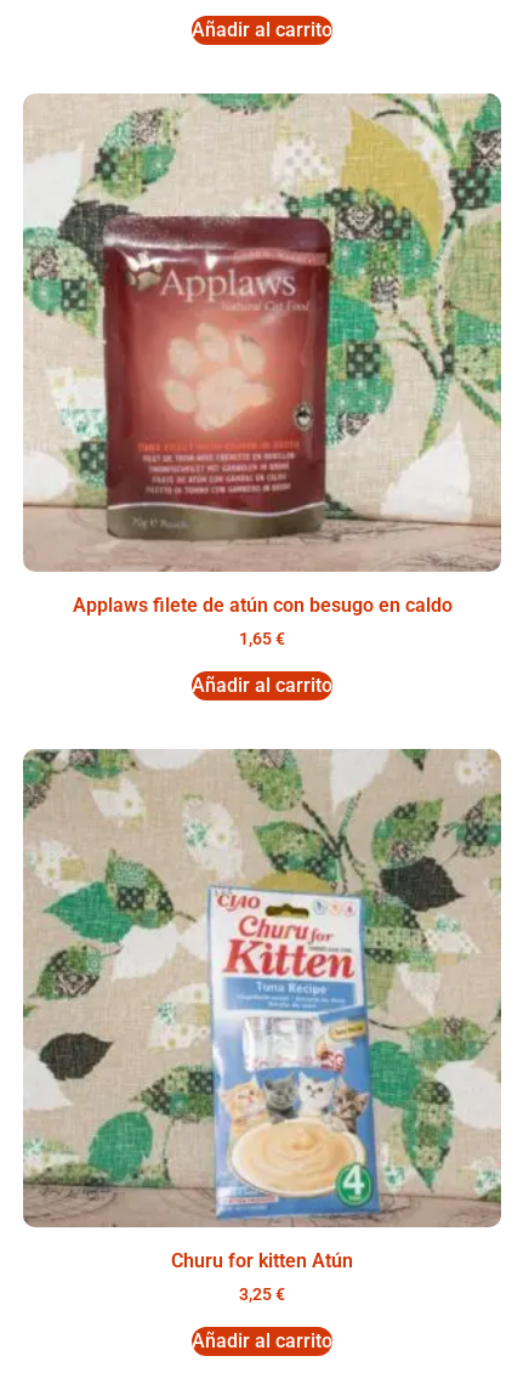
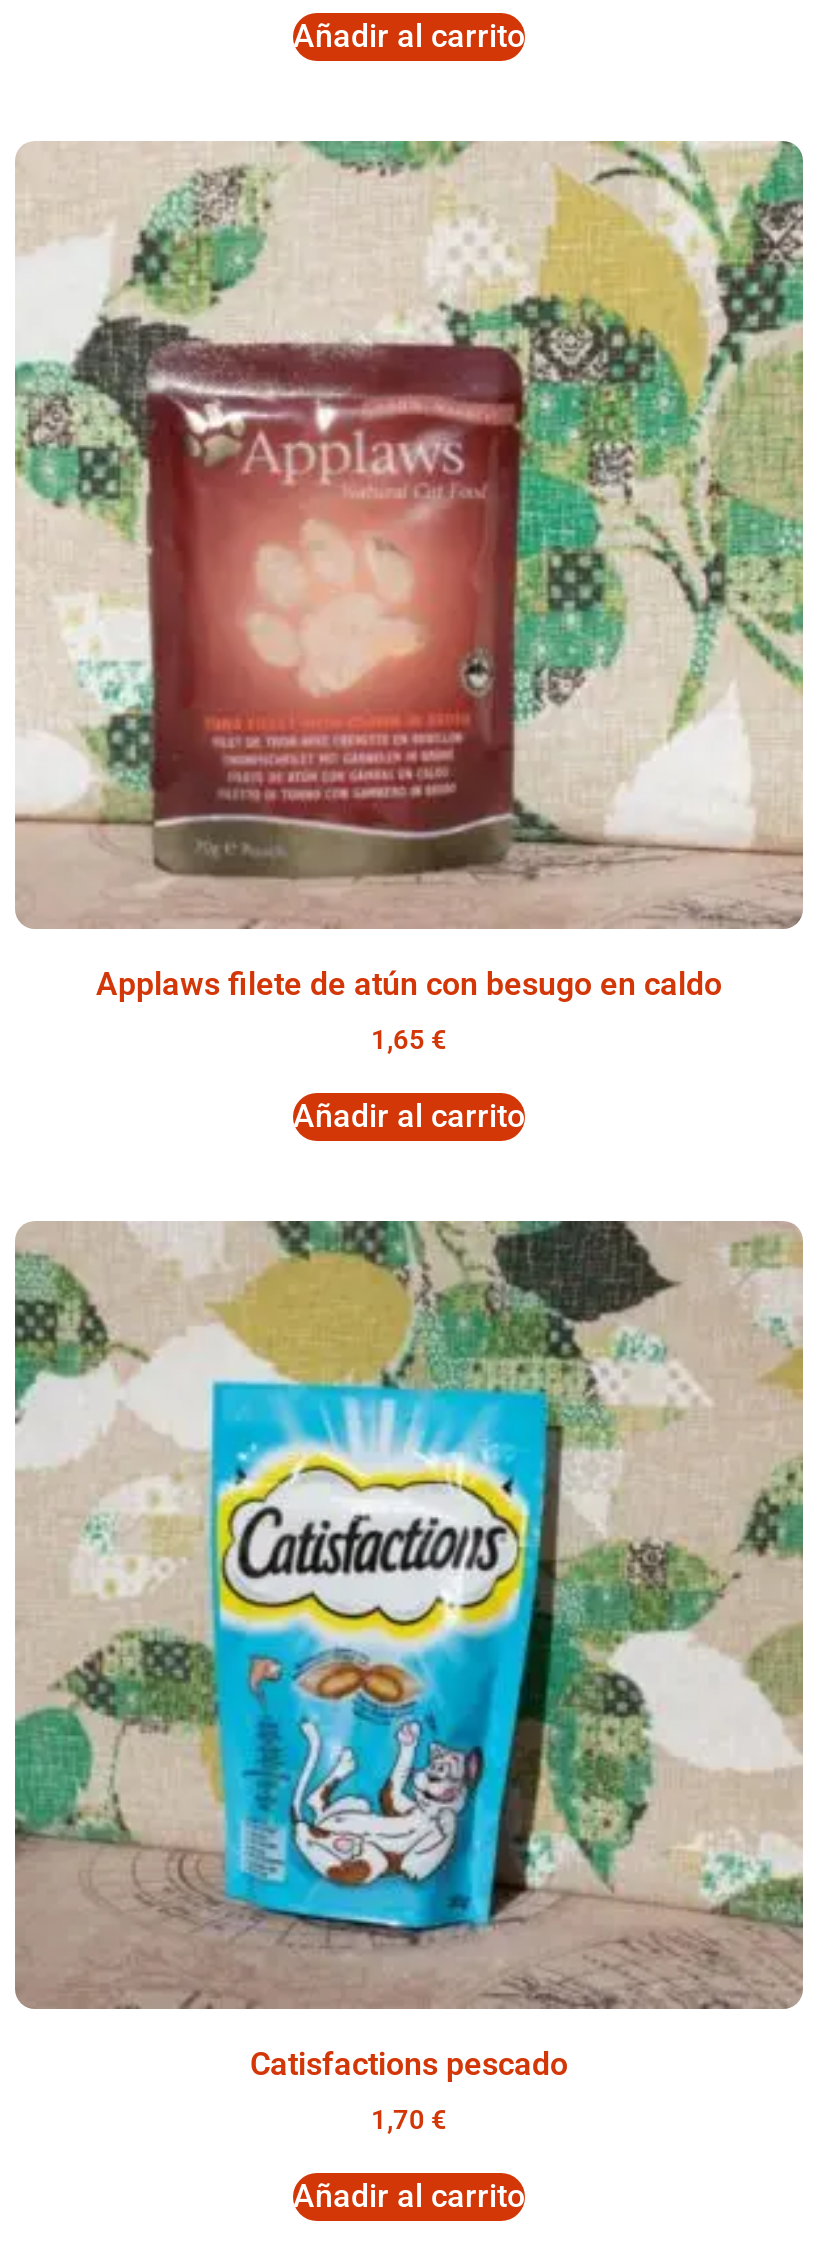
- [image]
- Churu for kitten Atún
+ [image]
+ Catisfactions pescado

- 3,25 €
+ 1,70 €
